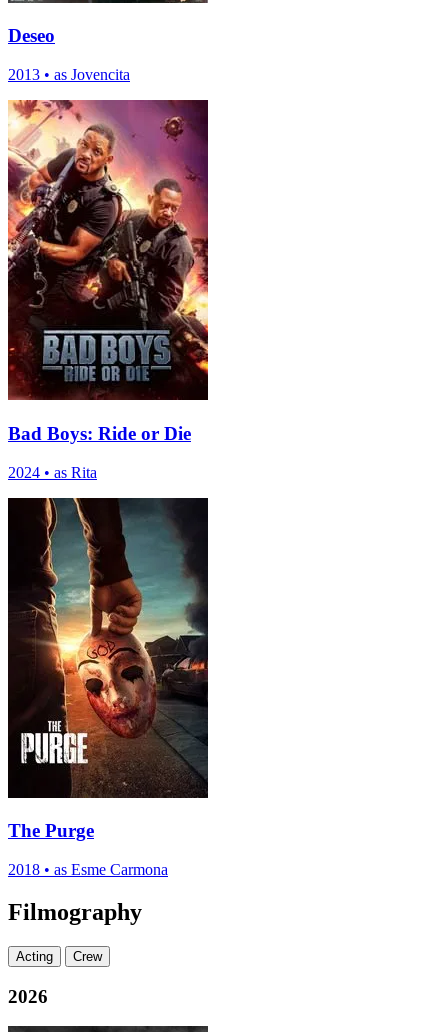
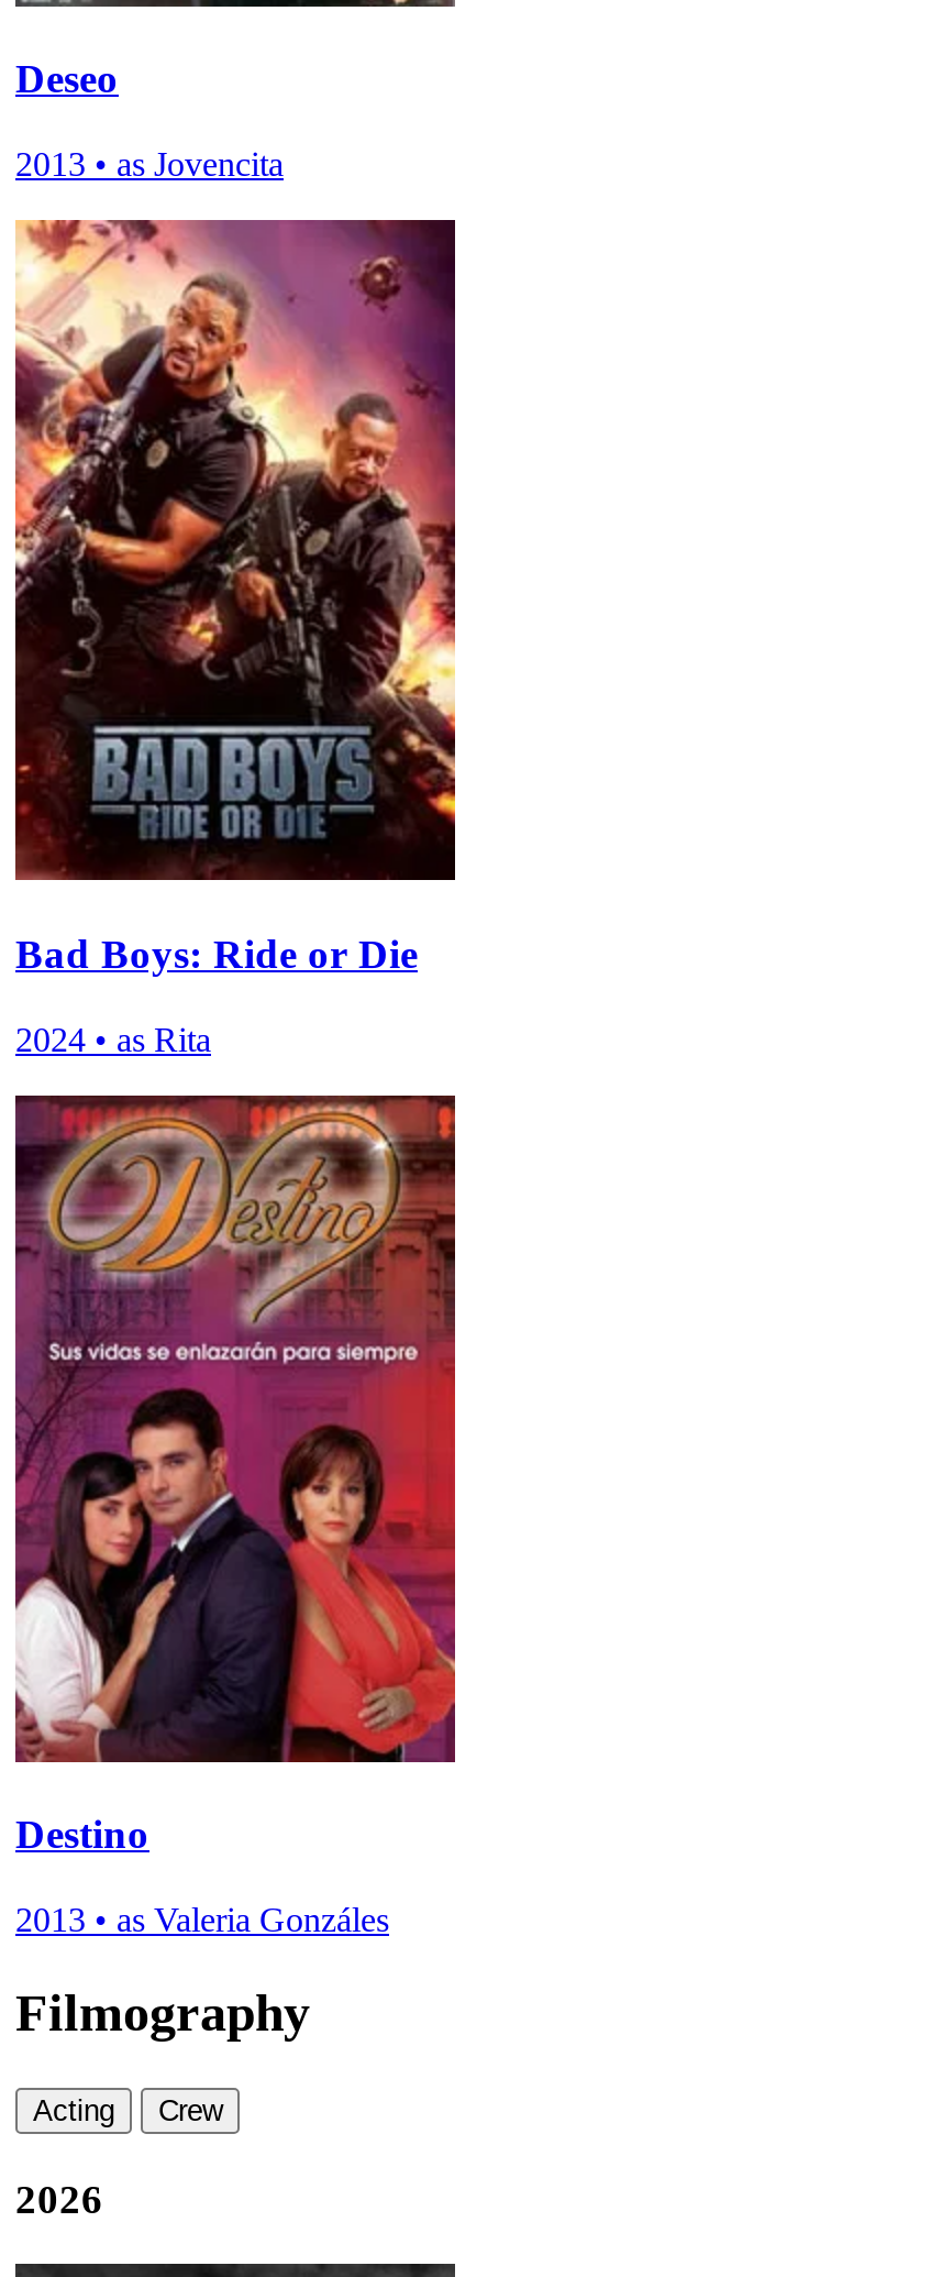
- [image]
- The Purge
+ [image]
+ Destino

- 2018 • as Esme Carmona
+ 2013 • as Valeria Gonzáles
